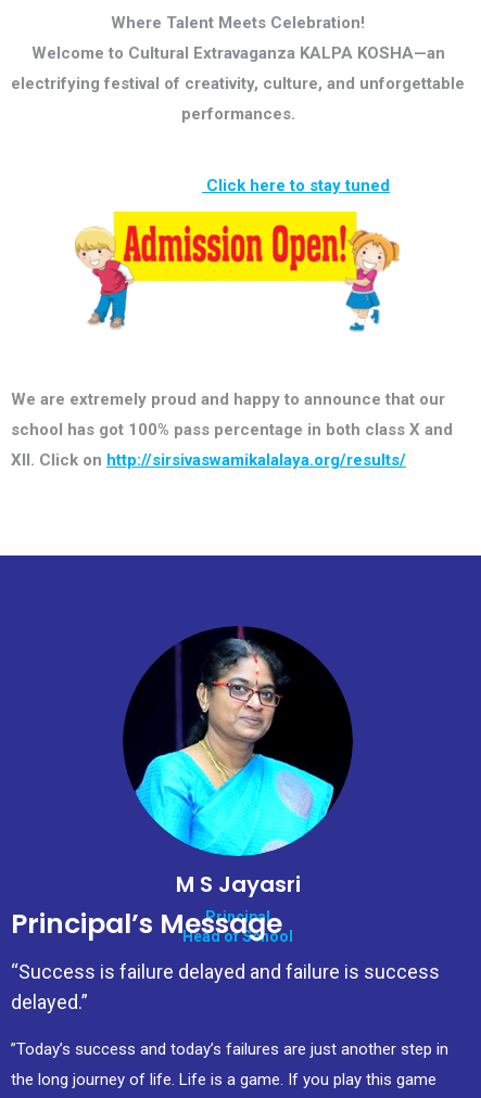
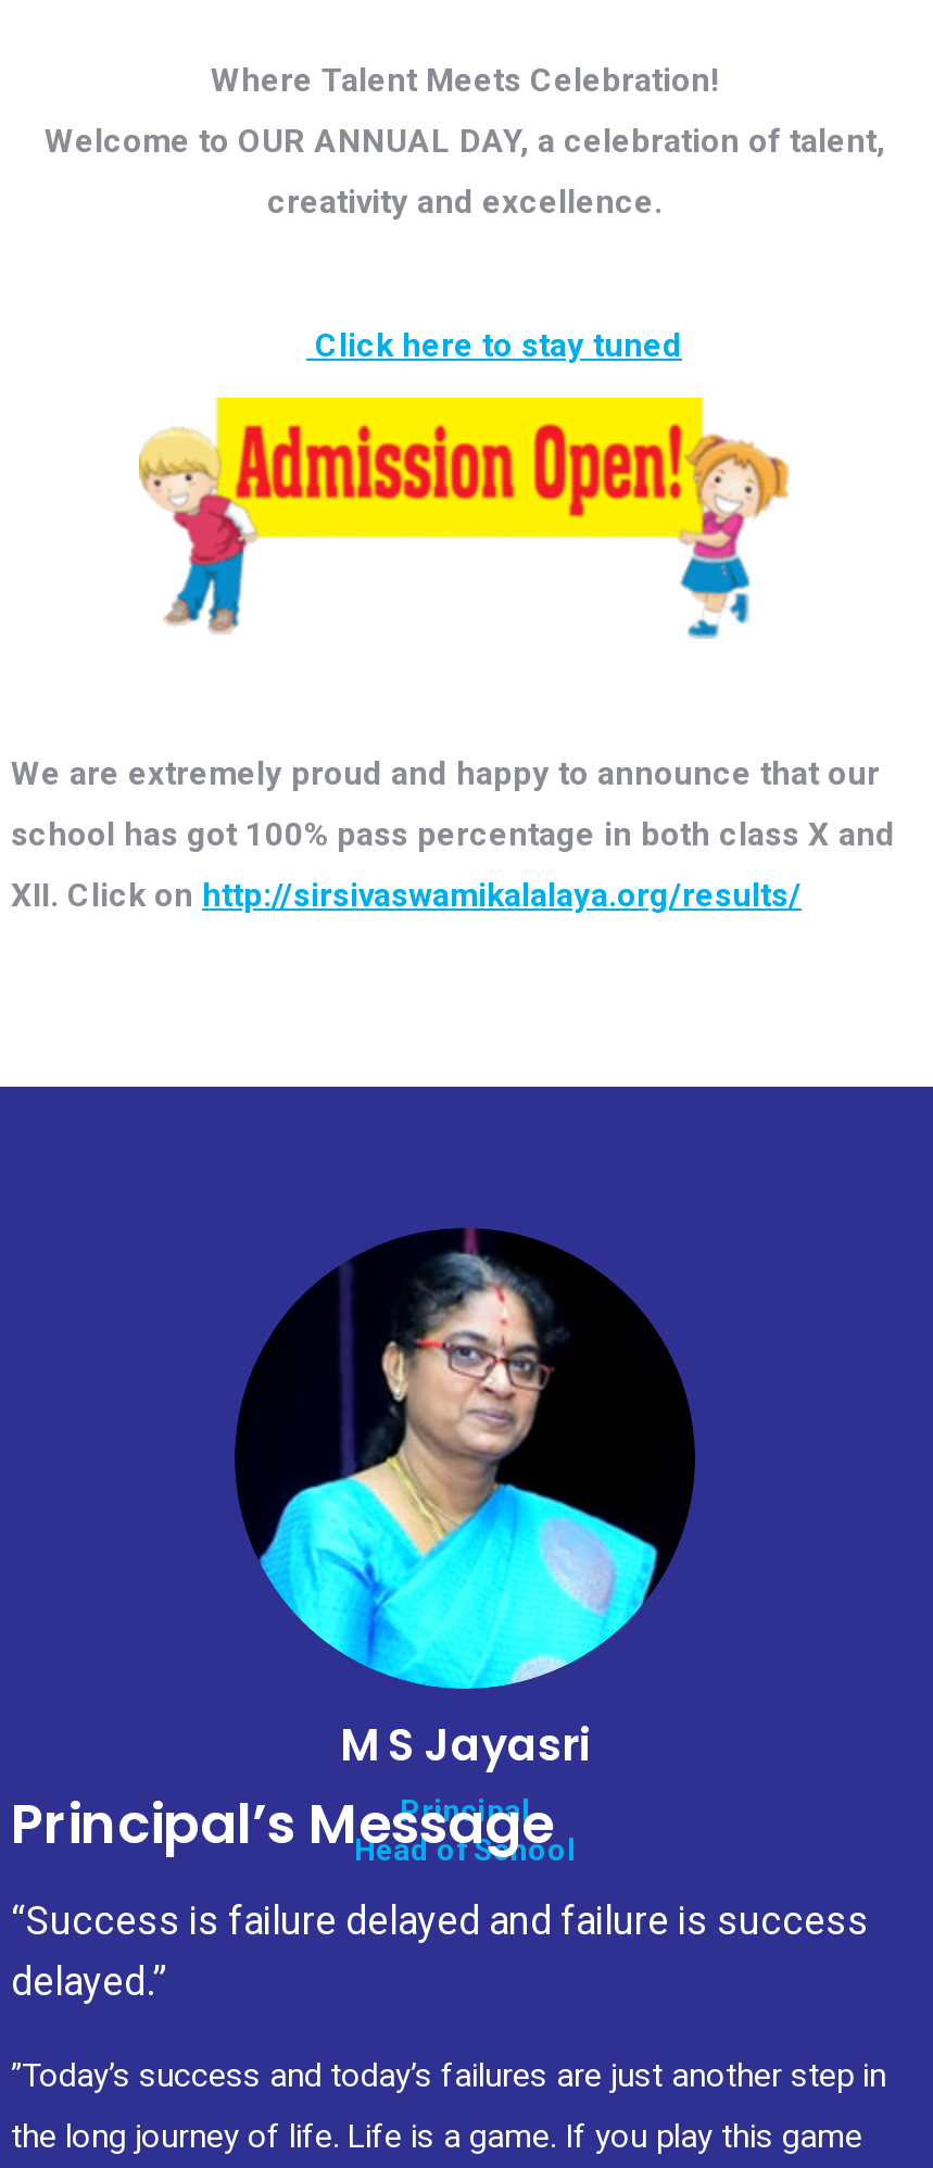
- Welcome to Cultural Extravaganza KALPA KOSHA—an
- electrifying festival of creativity, culture, and unforgettable
- performances.
+ Welcome to OUR ANNUAL DAY, a celebration of talent,
+ creativity and excellence.
